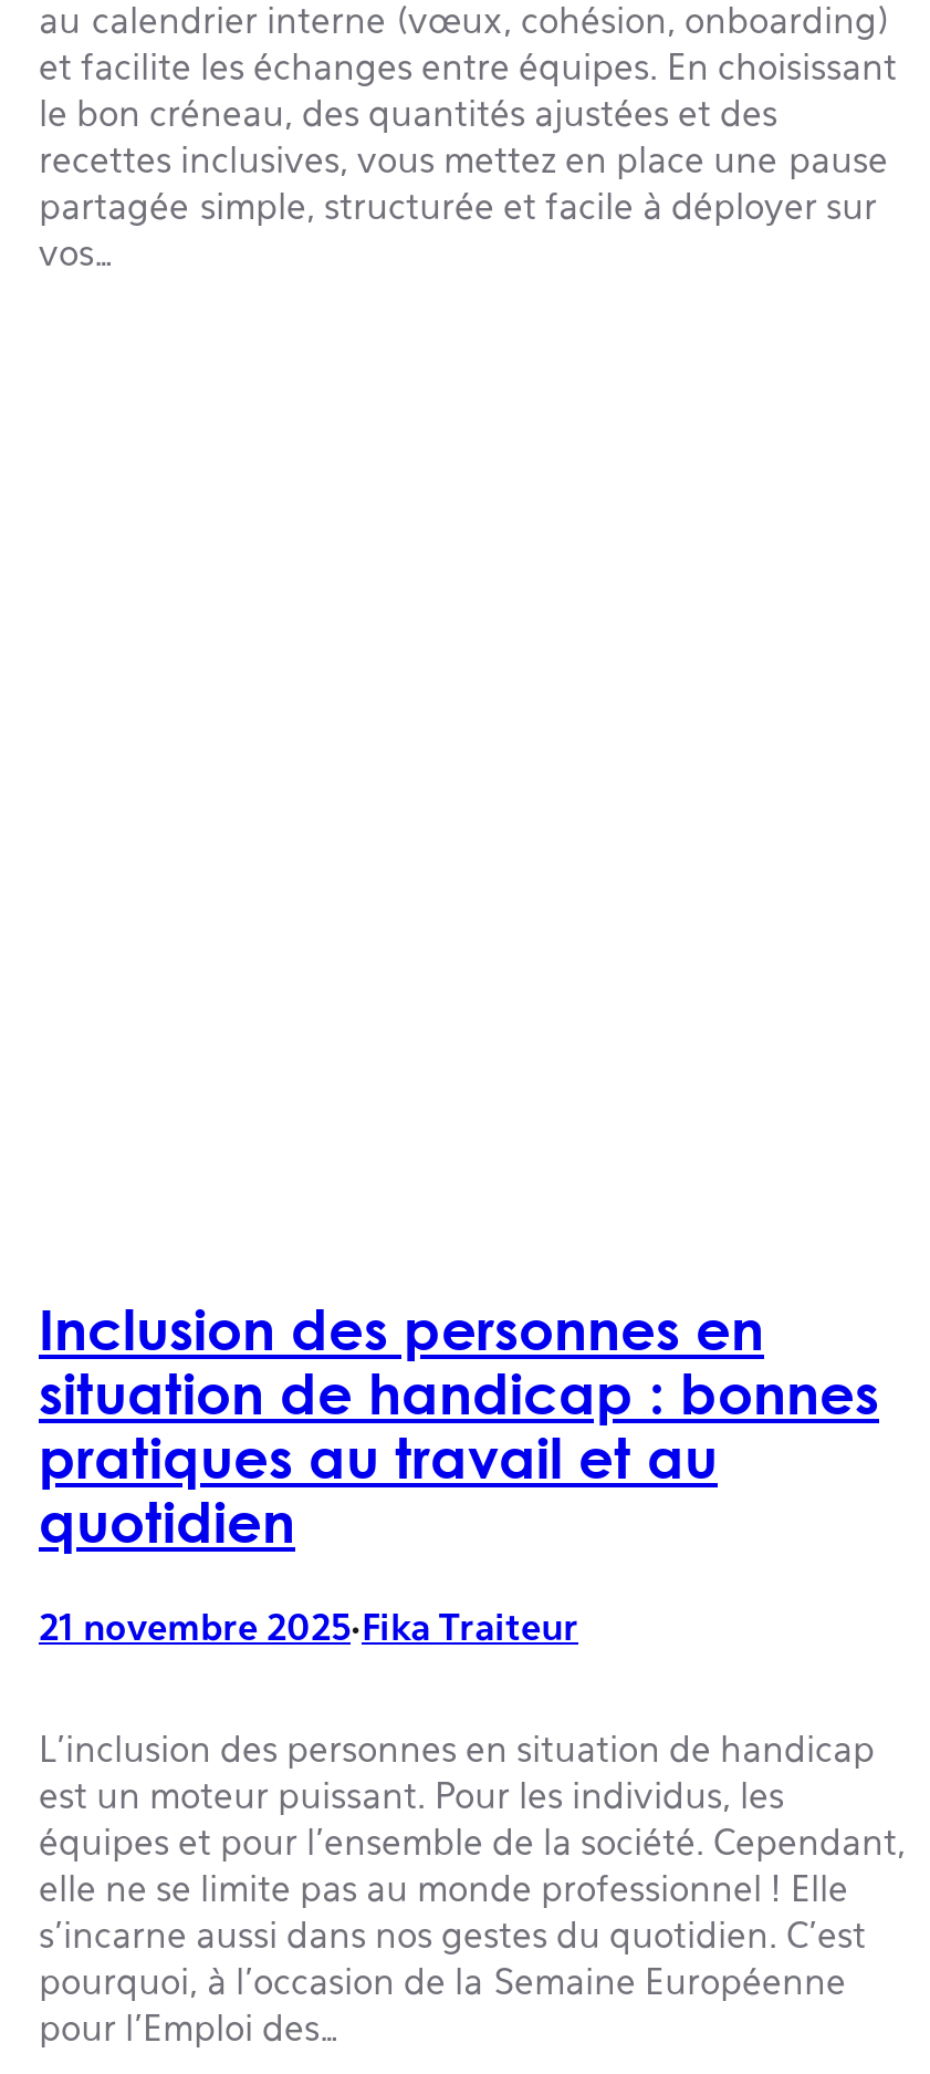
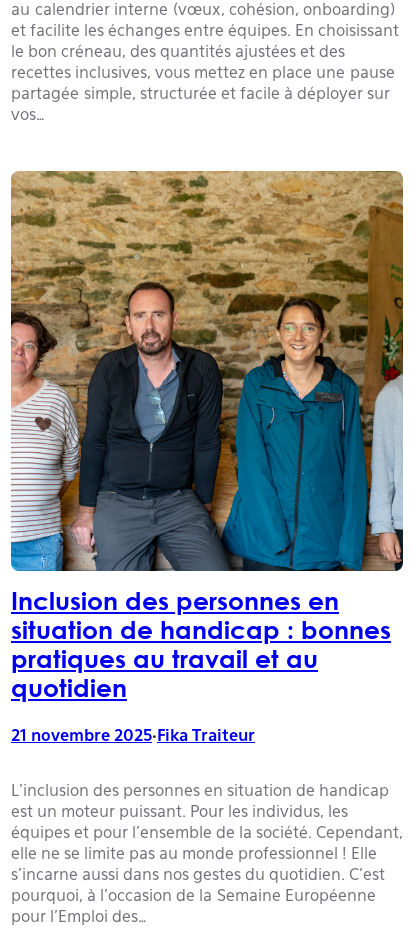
+ [image]
